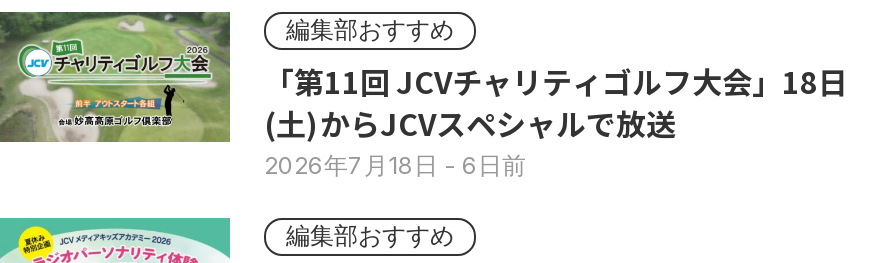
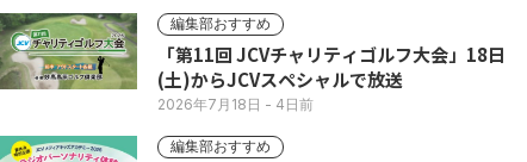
- 2026年7月18日- 6日前
+ 2026年7月18日- 4日前
